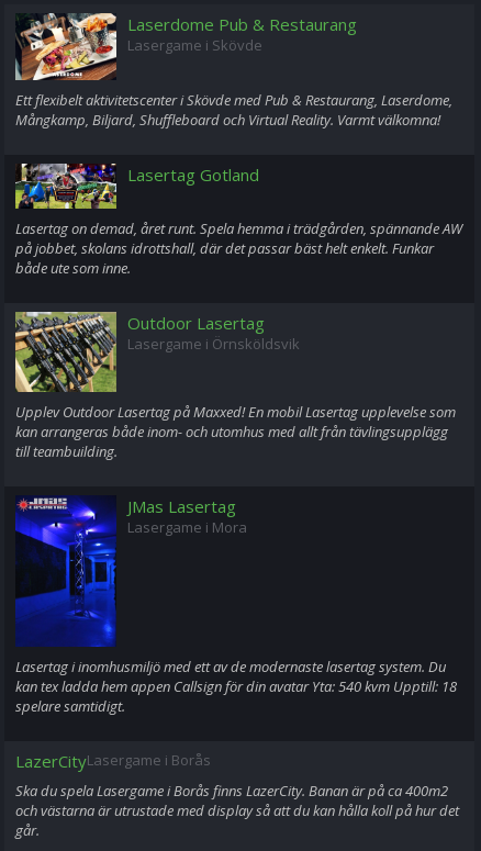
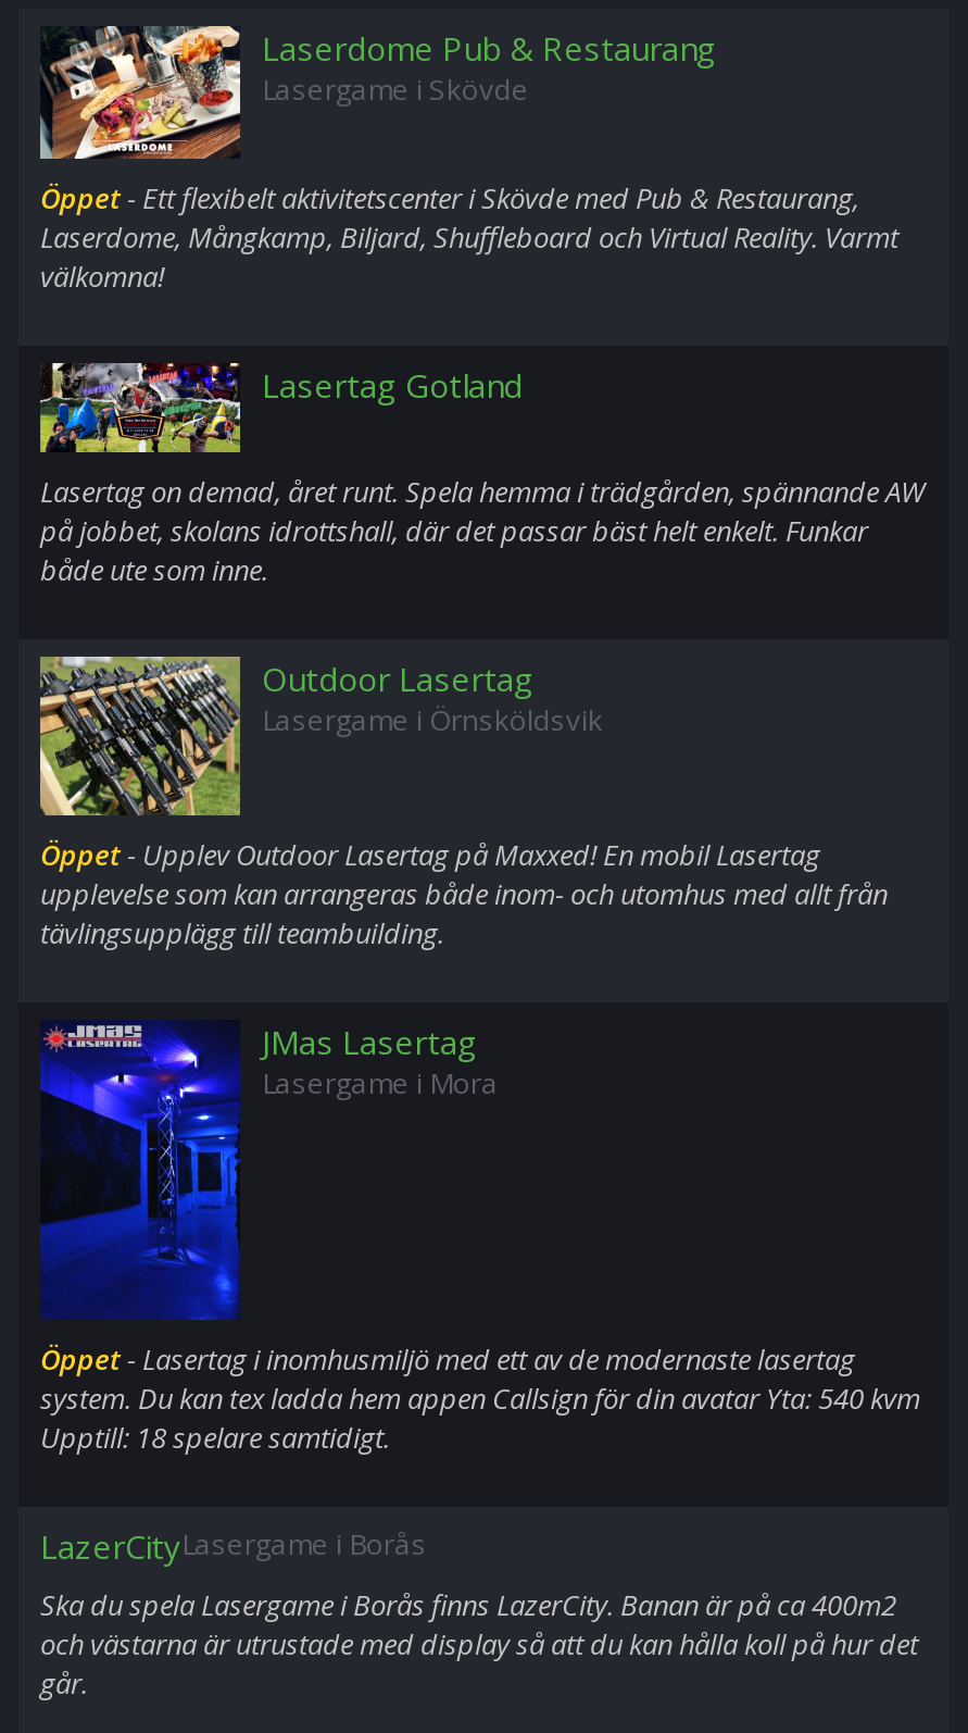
- Ett flexibelt aktivitetscenter i Skövde med Pub & Restaurang, Laserdome,
- Mångkamp, Biljard, Shuffleboard och Virtual Reality. Varmt välkomna!
+ Öppet - Ett flexibelt aktivitetscenter i Skövde med Pub & Restaurang,
+ Laserdome, Mångkamp, Biljard, Shuffleboard och Virtual Reality. Varmt
+ välkomna!

- Upplev Outdoor Lasertag på Maxxed! En mobil Lasertag upplevelse som
- kan arrangeras både inom- och utomhus med allt från tävlingsupplägg
- till teambuilding.
+ Öppet - Upplev Outdoor Lasertag på Maxxed! En mobil Lasertag
+ upplevelse som kan arrangeras både inom- och utomhus med allt från
+ tävlingsupplägg till teambuilding.

- Lasertag i inomhusmiljö med ett av de modernaste lasertag system. Du
- kan tex ladda hem appen Callsign för din avatar Yta: 540 kvm Upptill: 18
- spelare samtidigt.
+ Öppet - Lasertag i inomhusmiljö med ett av de modernaste lasertag
+ system. Du kan tex ladda hem appen Callsign för din avatar Yta: 540 kvm
+ Upptill: 18 spelare samtidigt.
